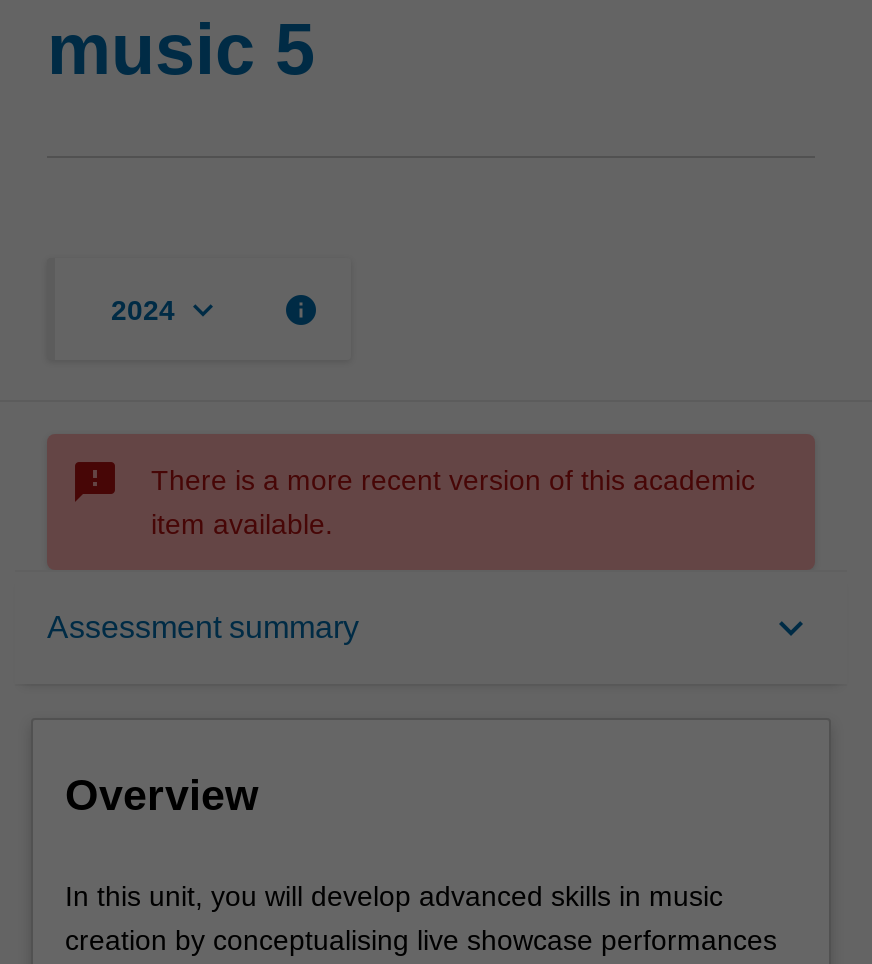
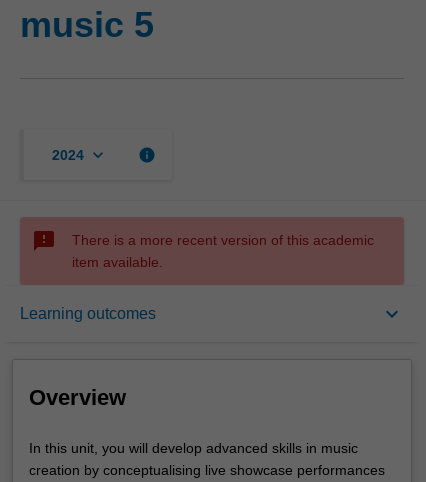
- Assessment summary
+ Learning outcomes
